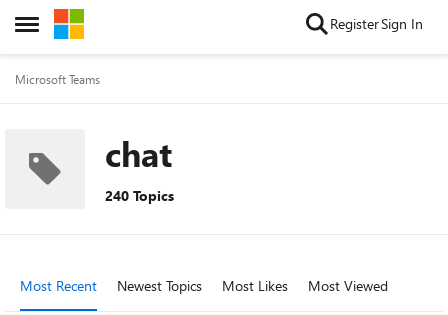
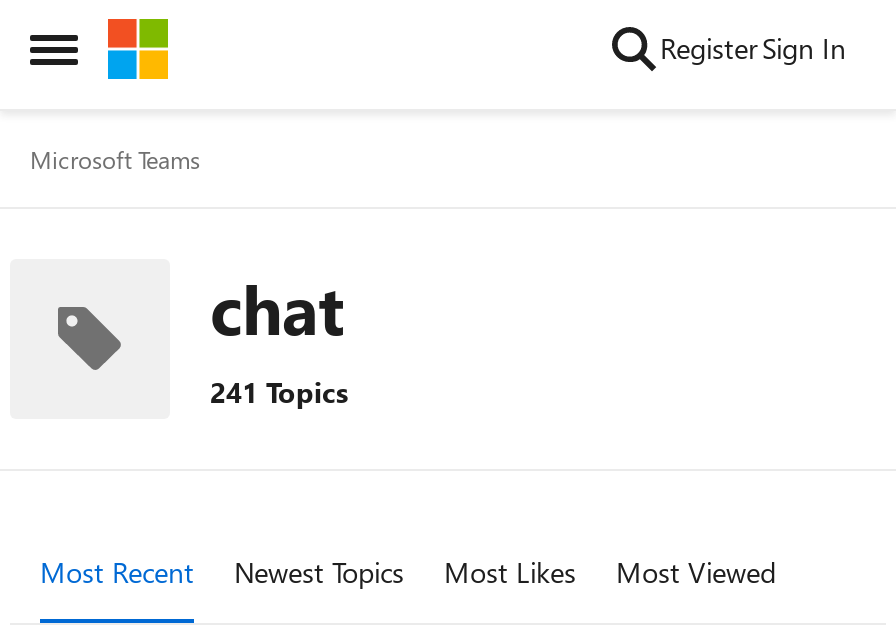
- 240 Topics
+ 241 Topics
